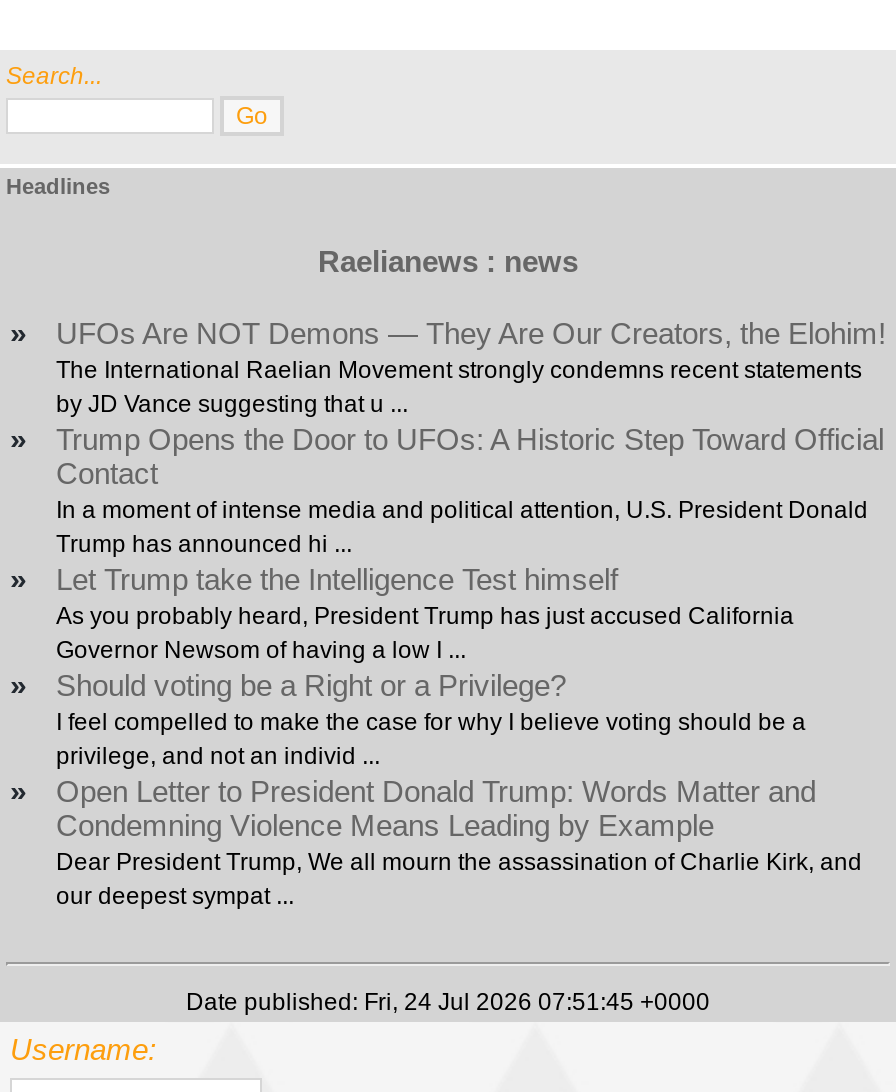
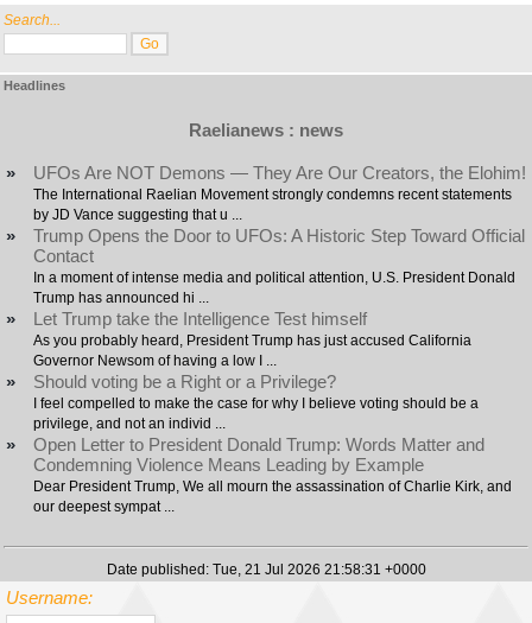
- Date published: Fri, 24 Jul 2026 07:51:45 +0000
+ Date published: Tue, 21 Jul 2026 21:58:31 +0000
